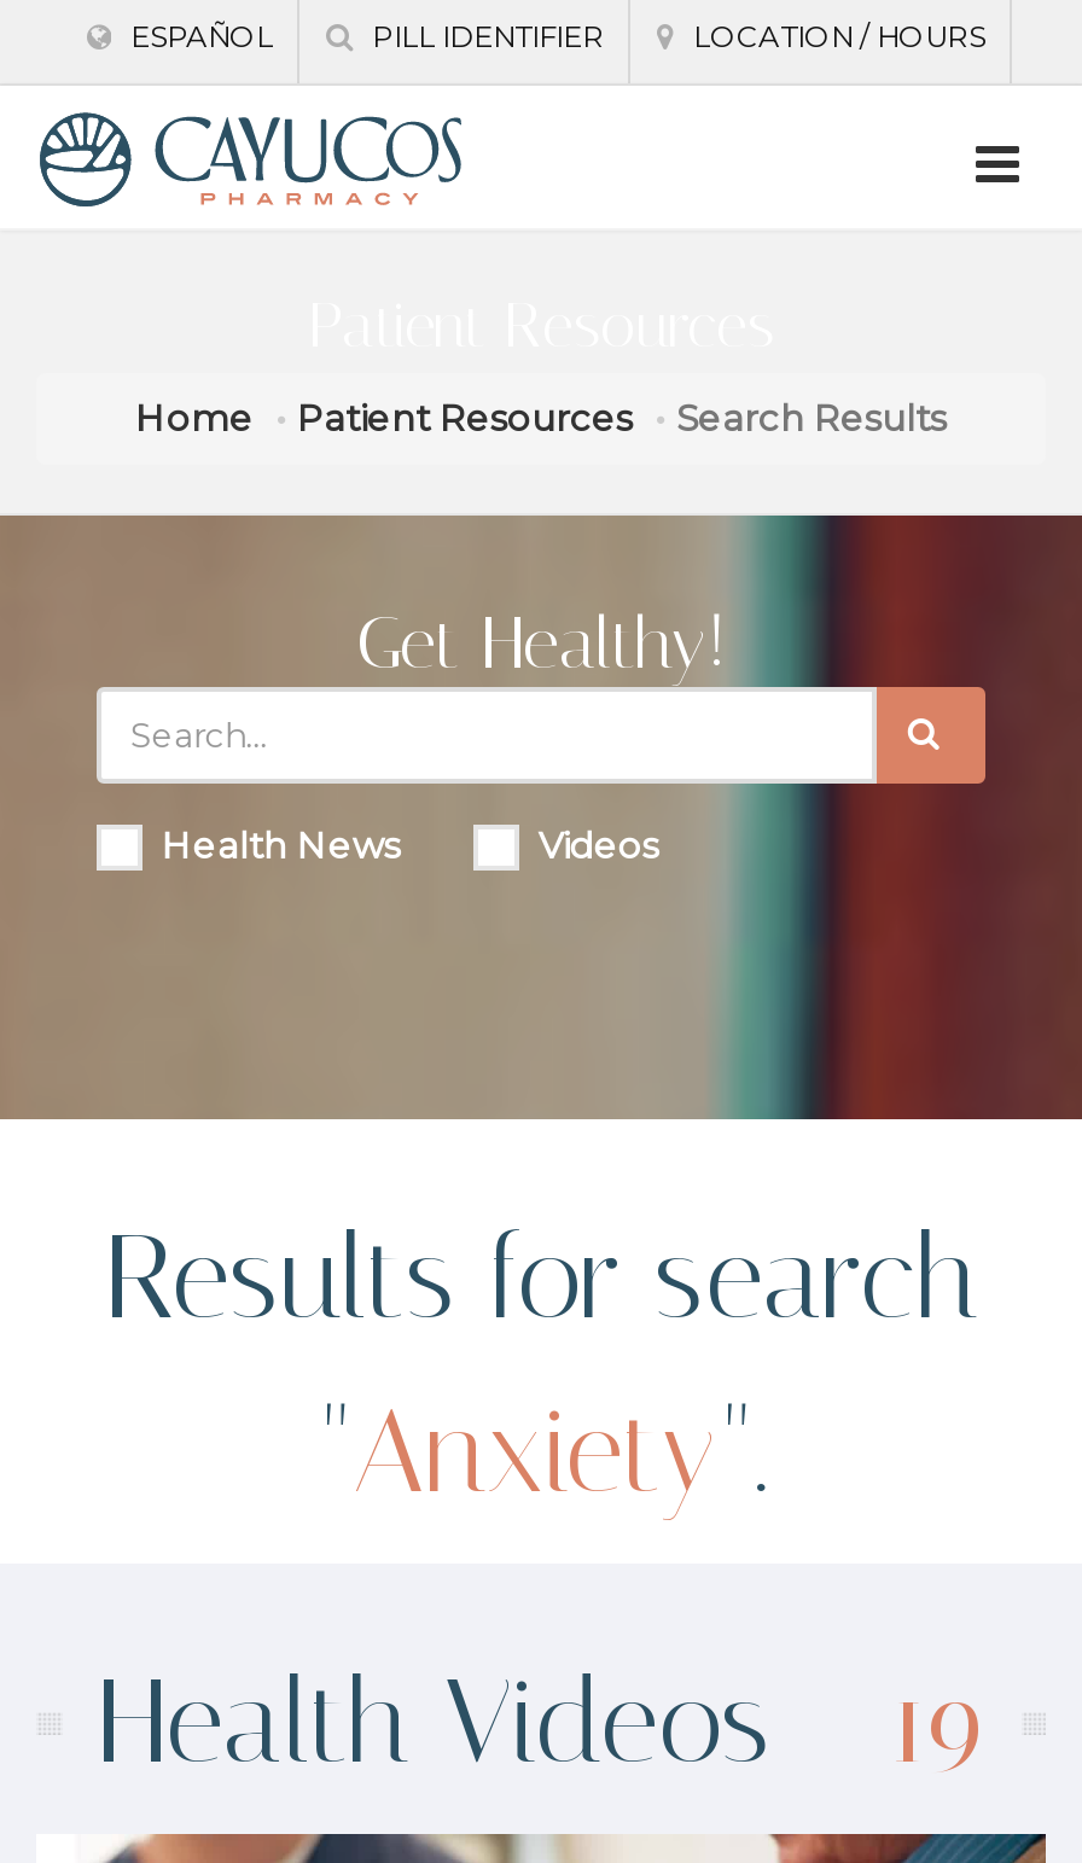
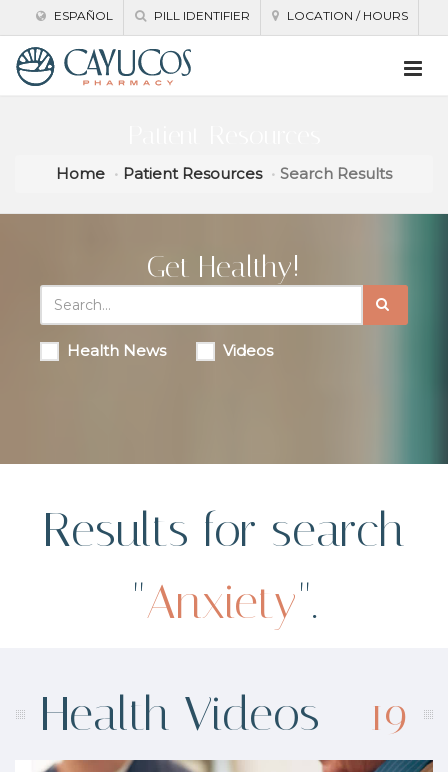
- [image]
+ [image]
